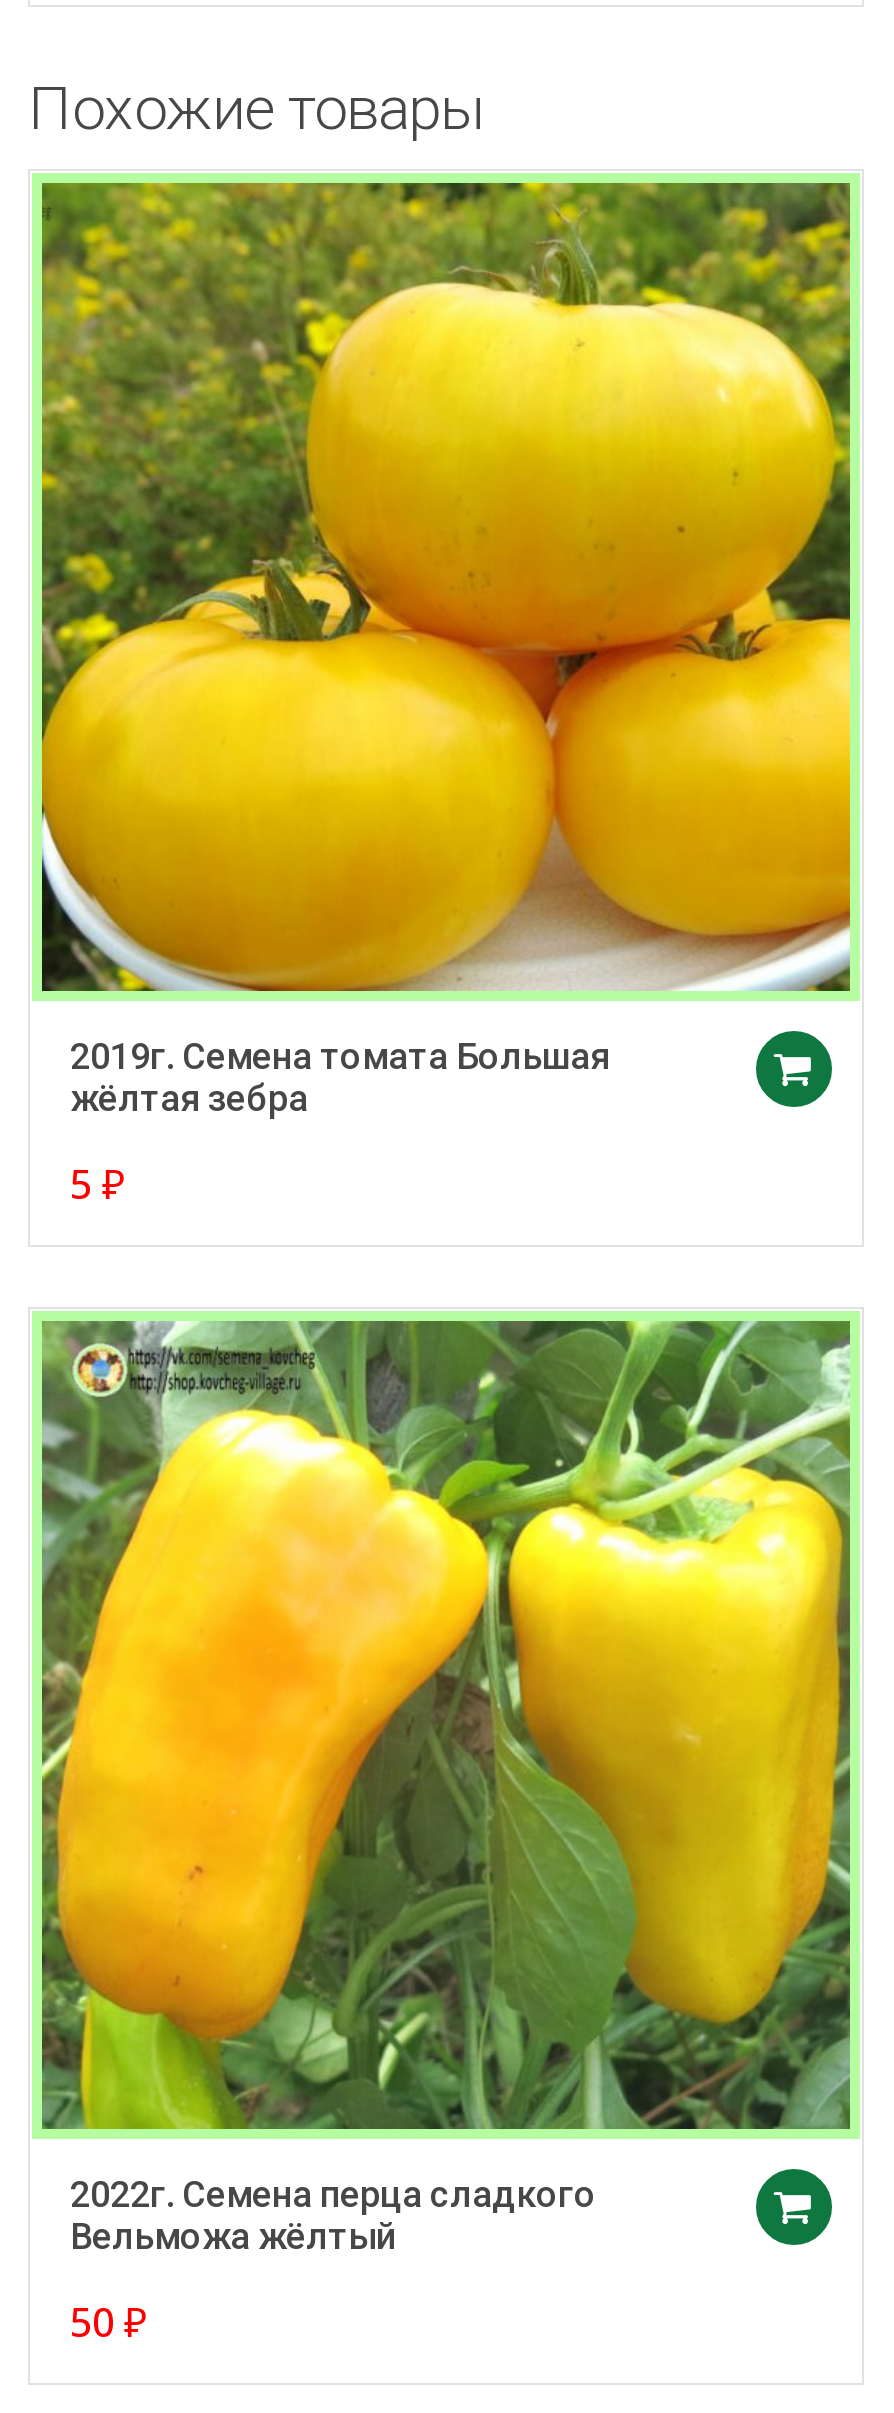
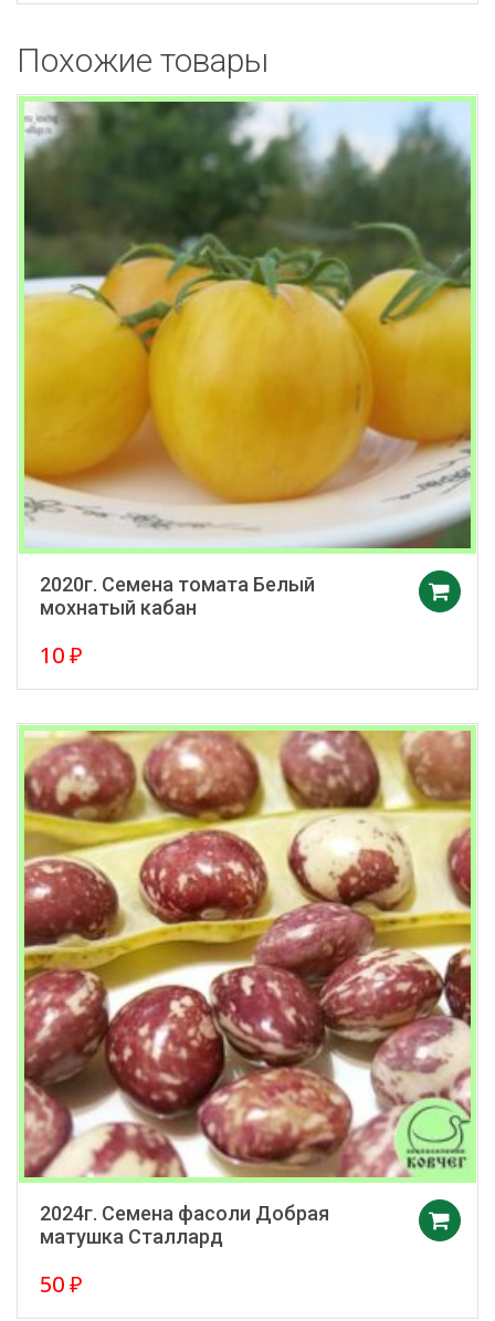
- [image]
- 2019г. Семена томата Большая
- жёлтая зебра
+ [image]
+ 2020г. Семена томата Белый
+ мохнатый кабан

- 5 ₽
+ 10 ₽

- [image]
- 2022г. Семена перца сладкого
- Вельможа жёлтый
+ [image]
+ 2024г. Семена фасоли Добрая
+ матушка Сталлард
